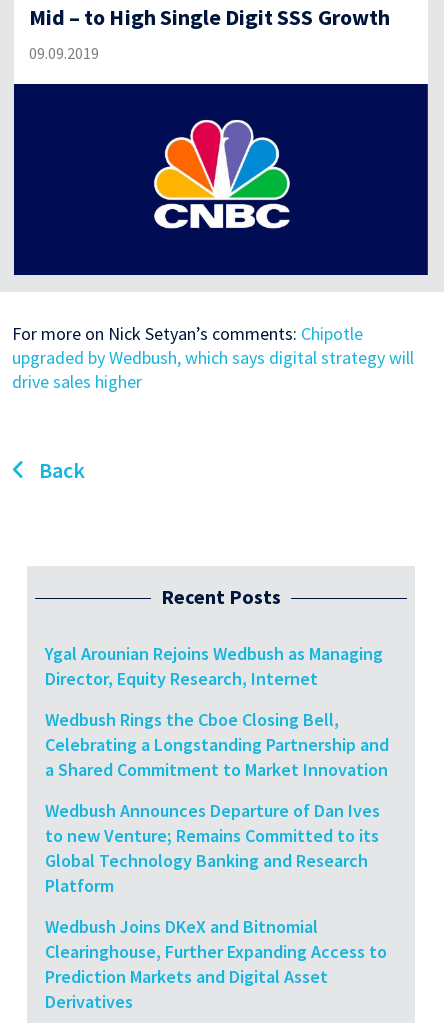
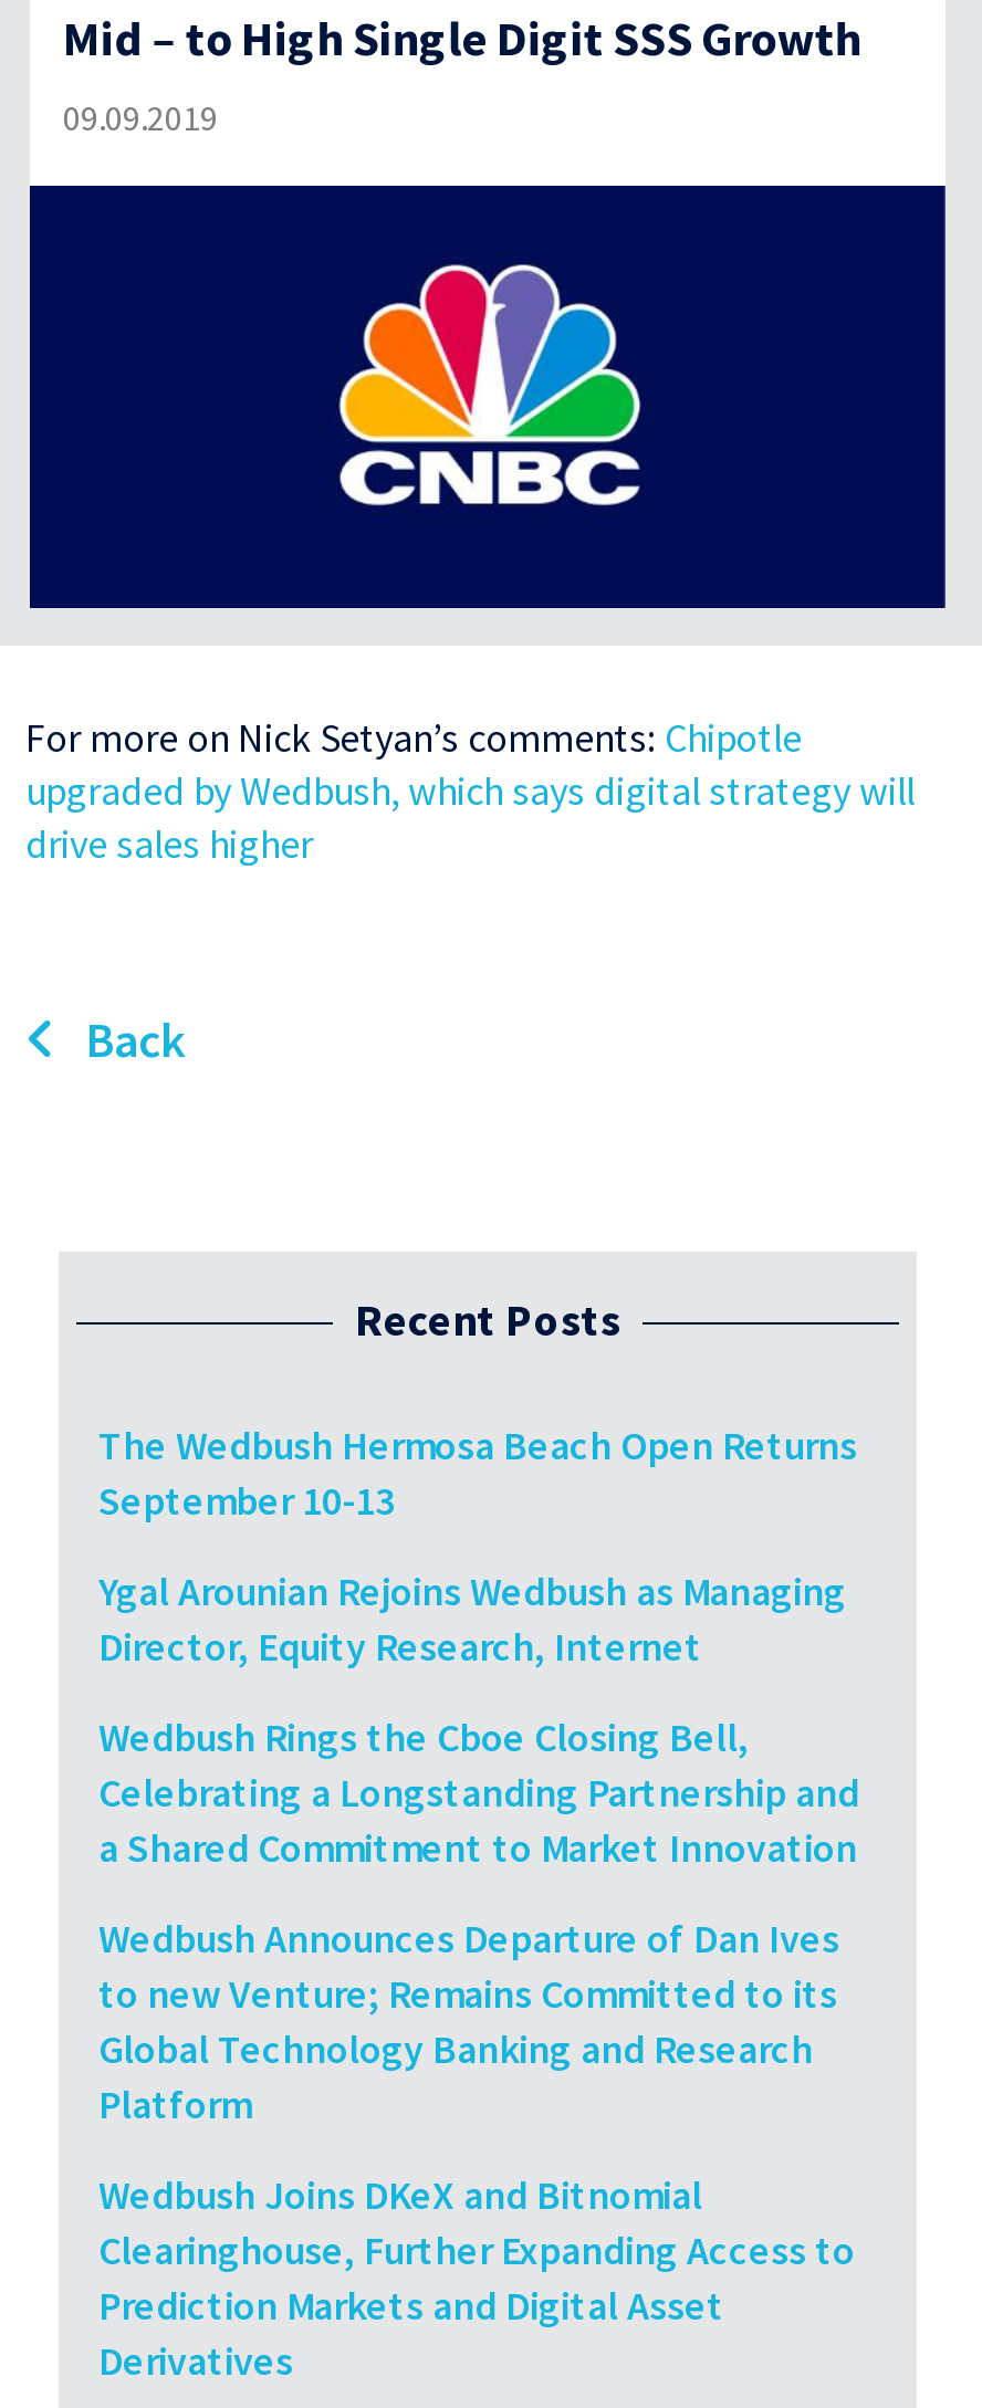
+ The Wedbush Hermosa Beach Open Returns
+ September 10-13
